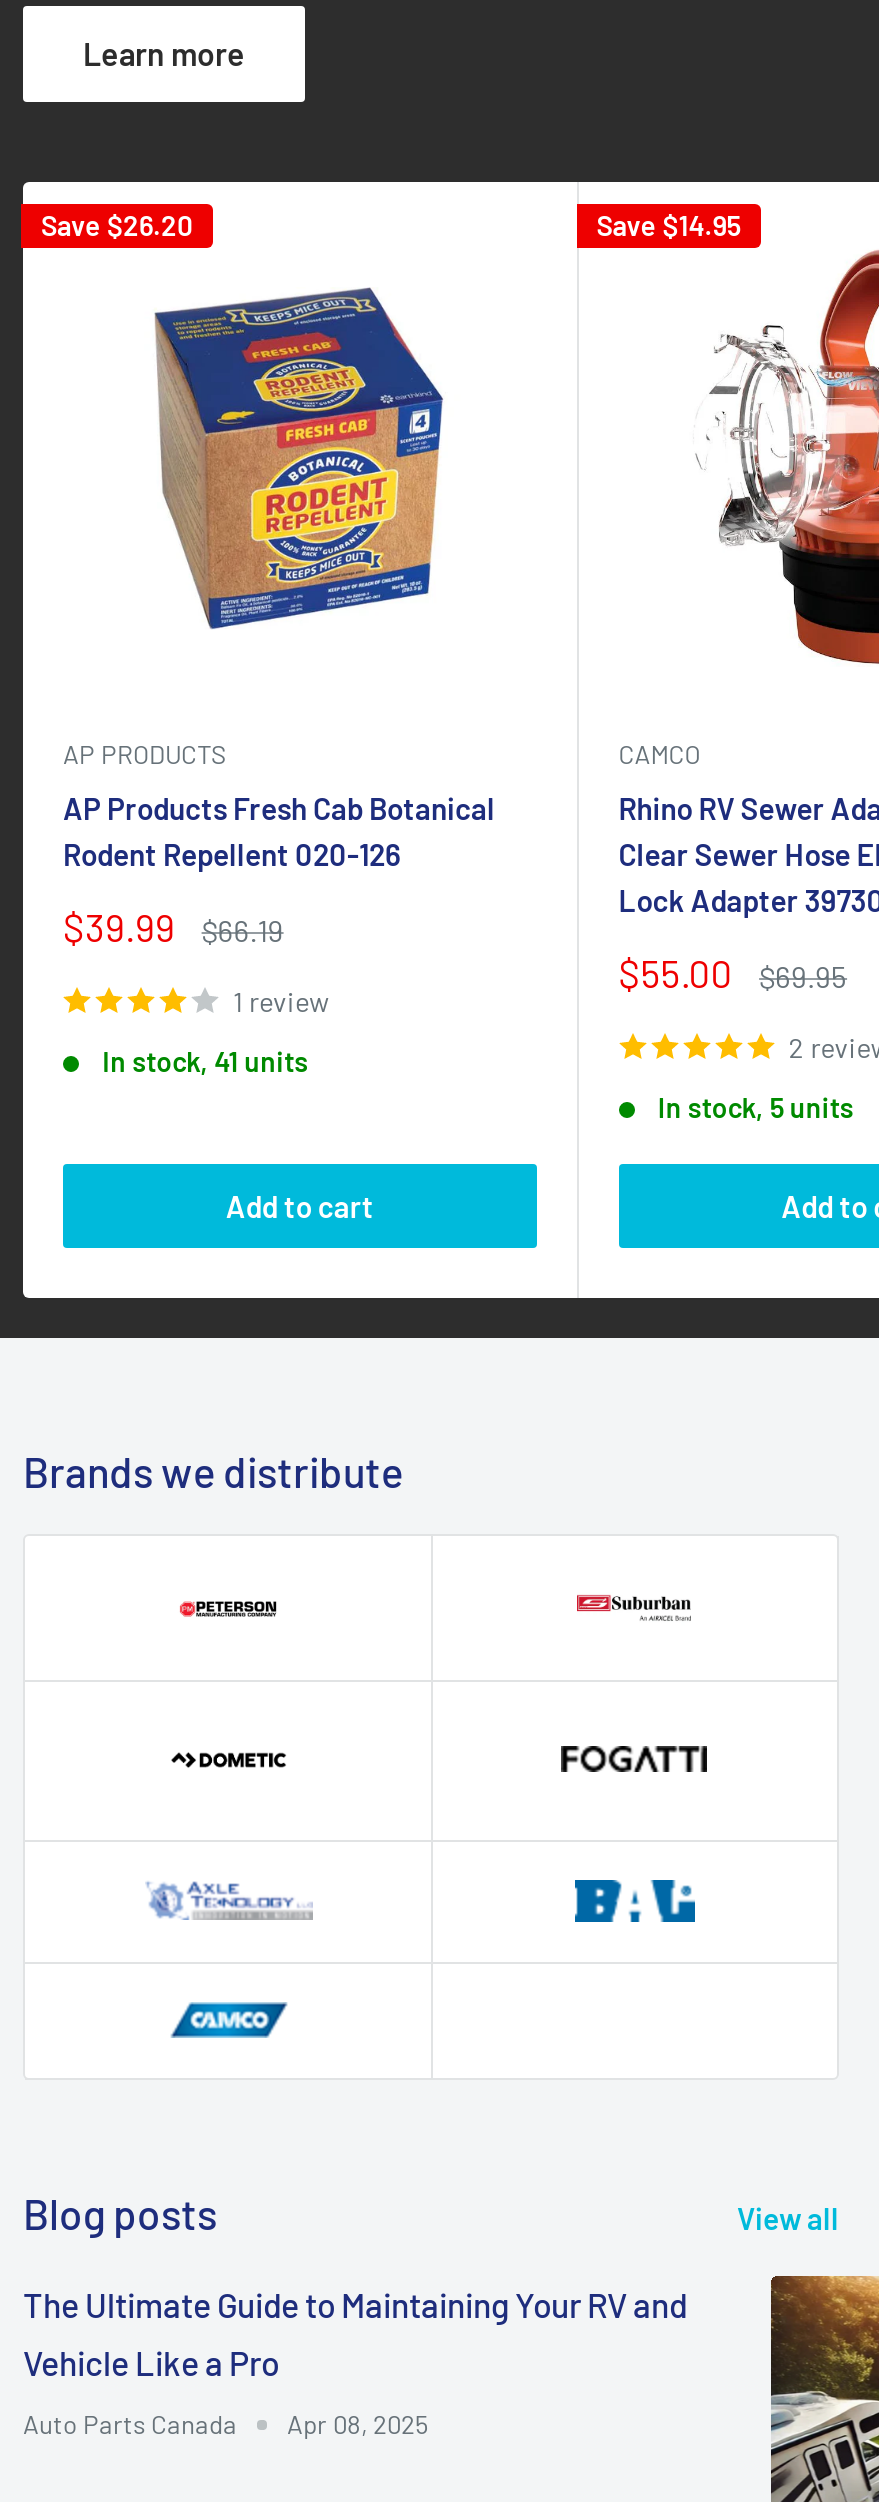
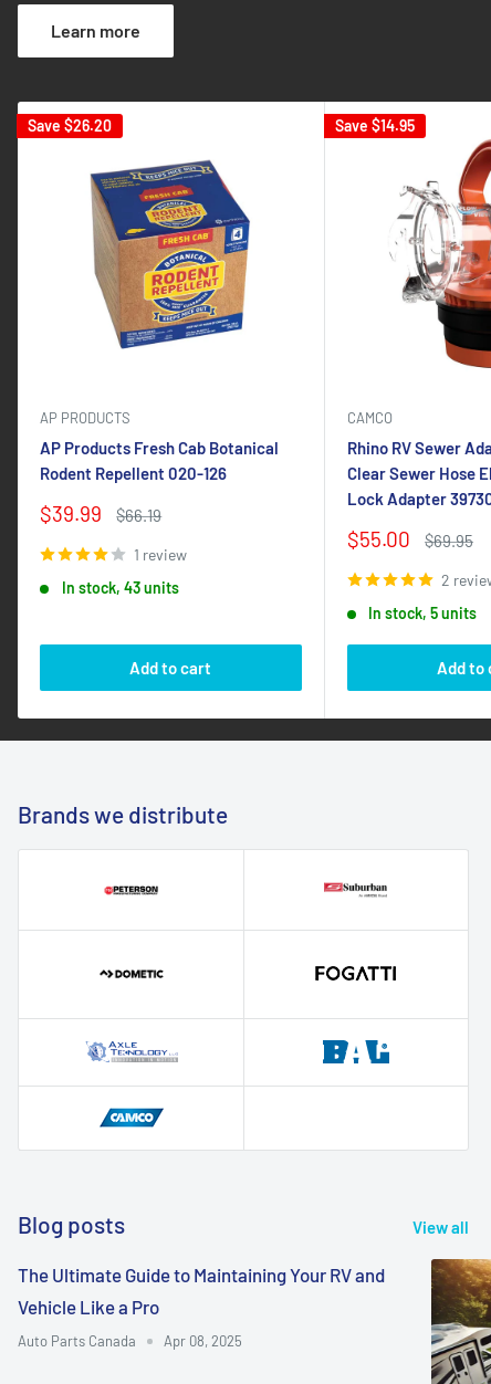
- In stock, 41 units
+ In stock, 43 units
